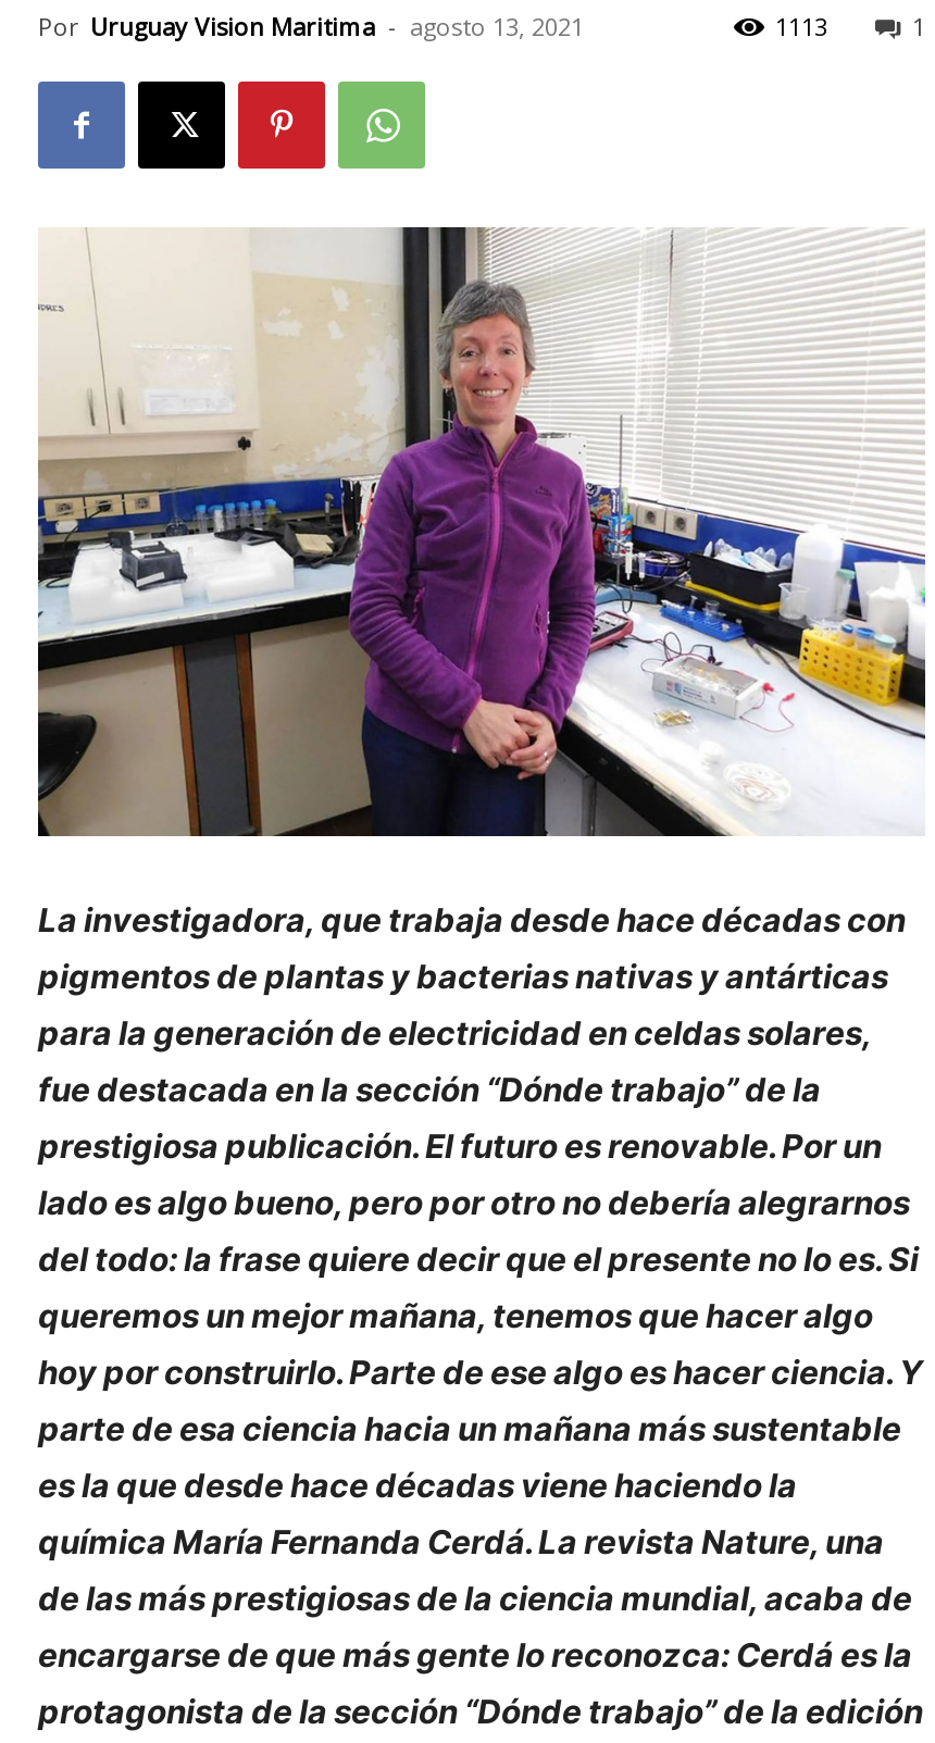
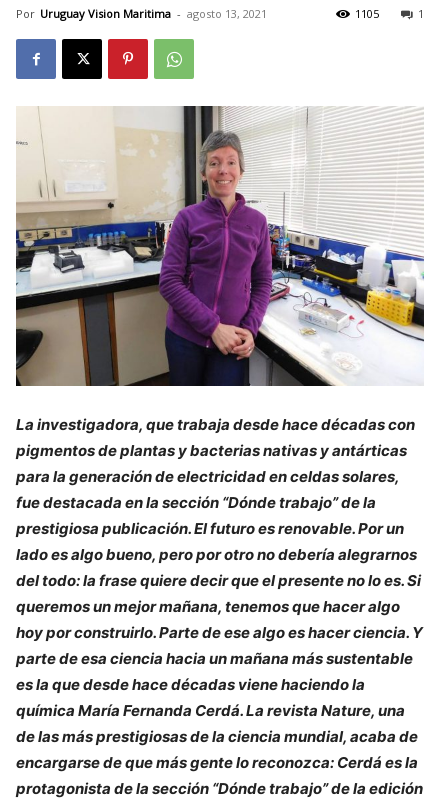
- 1113
+ 1105
